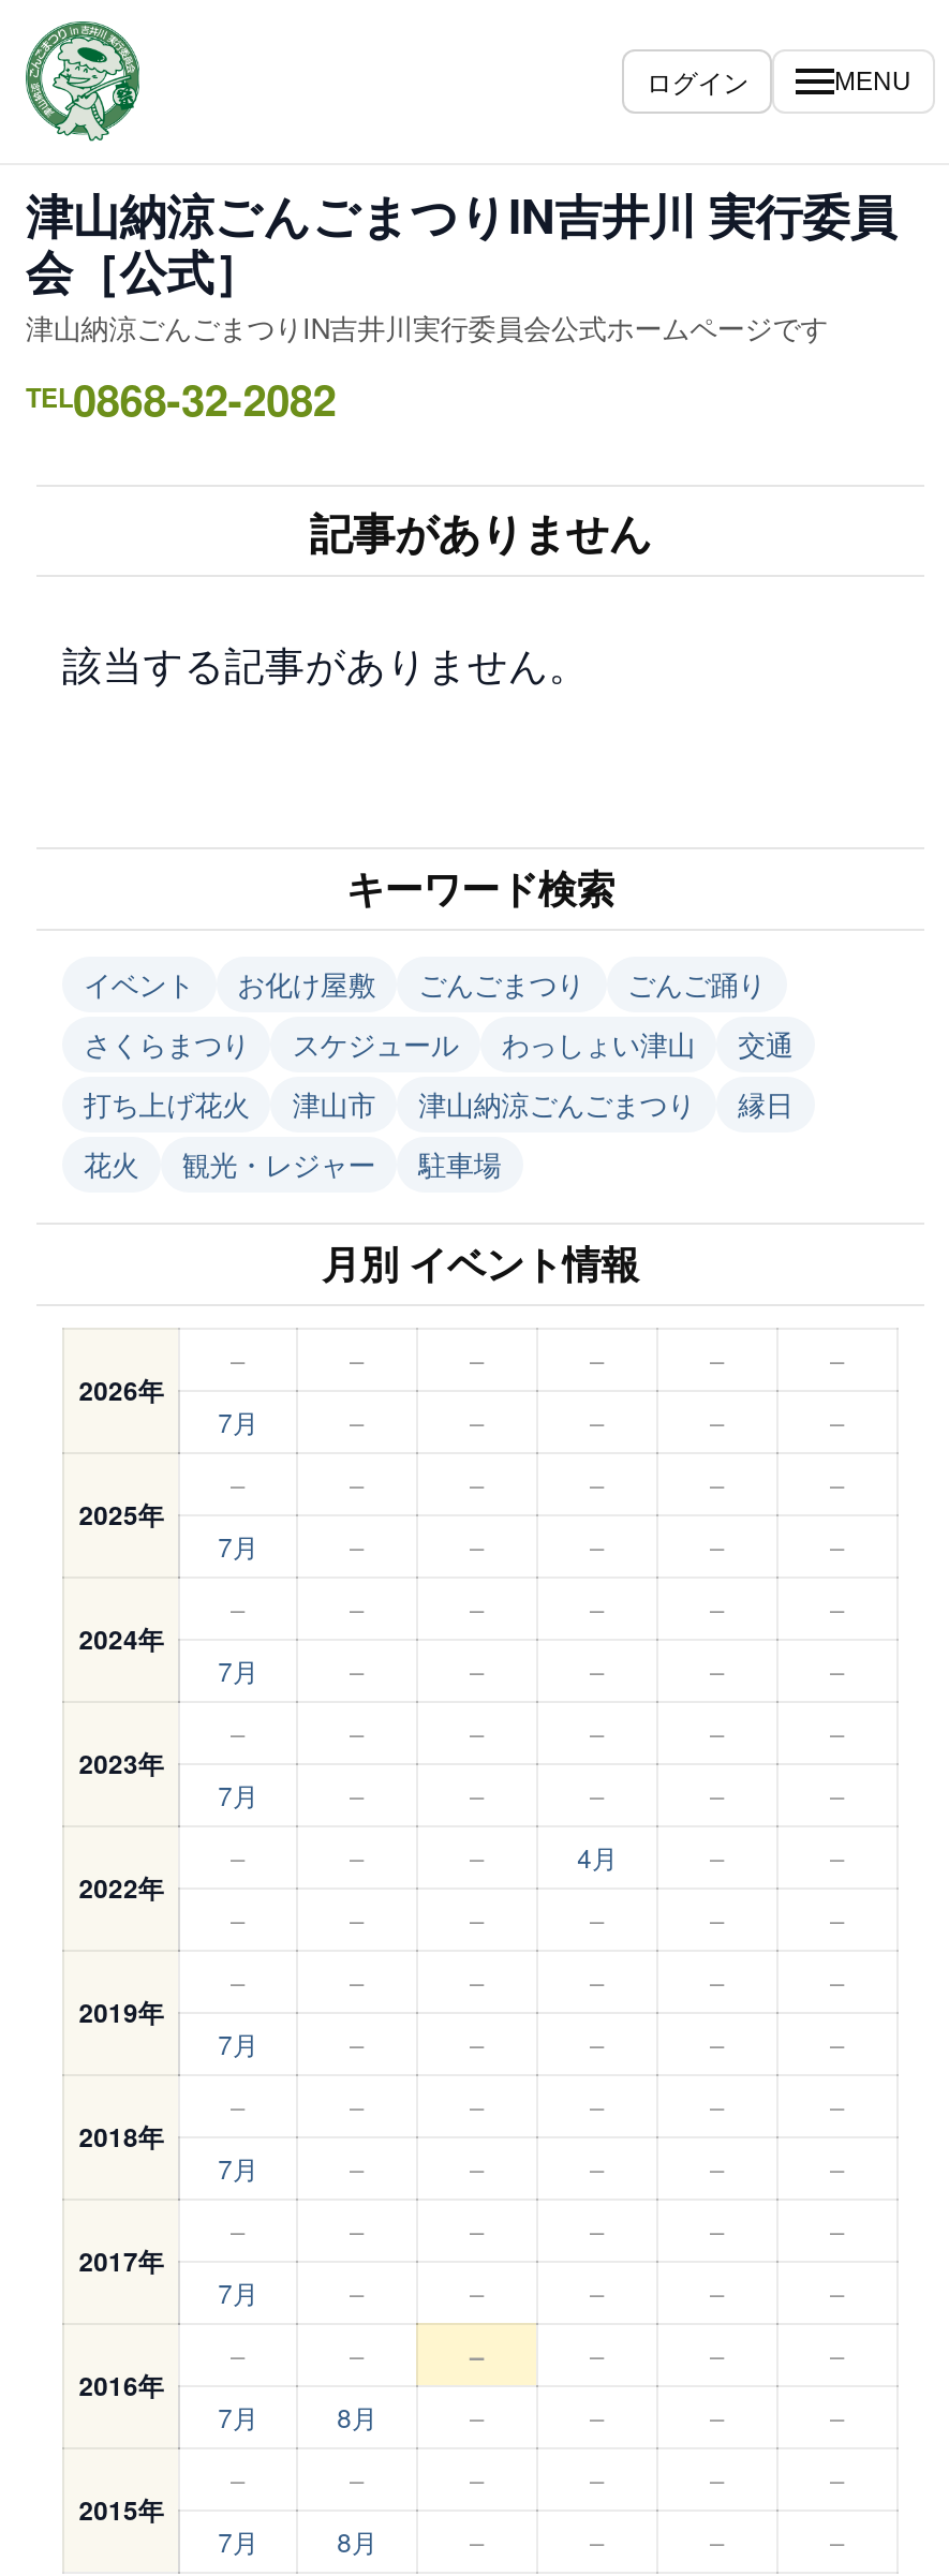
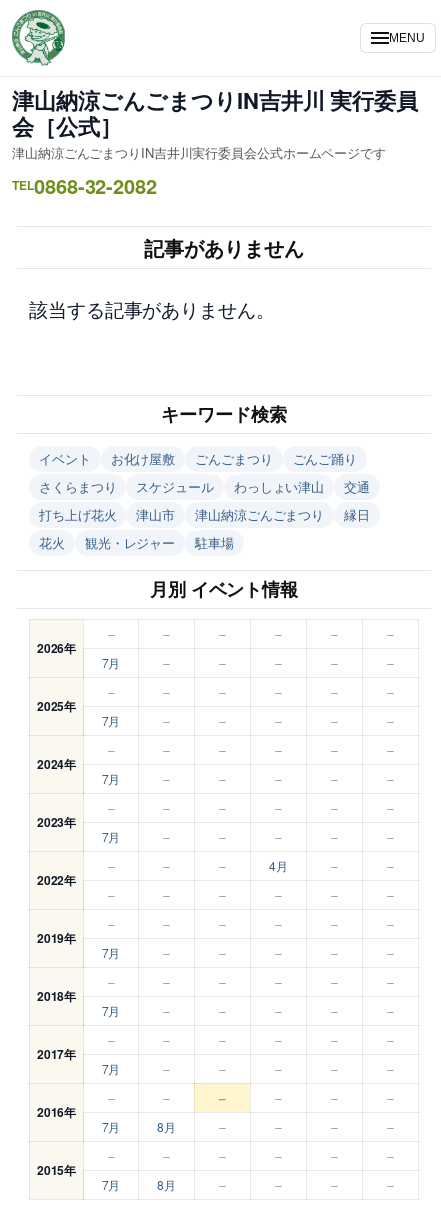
- ログイン
